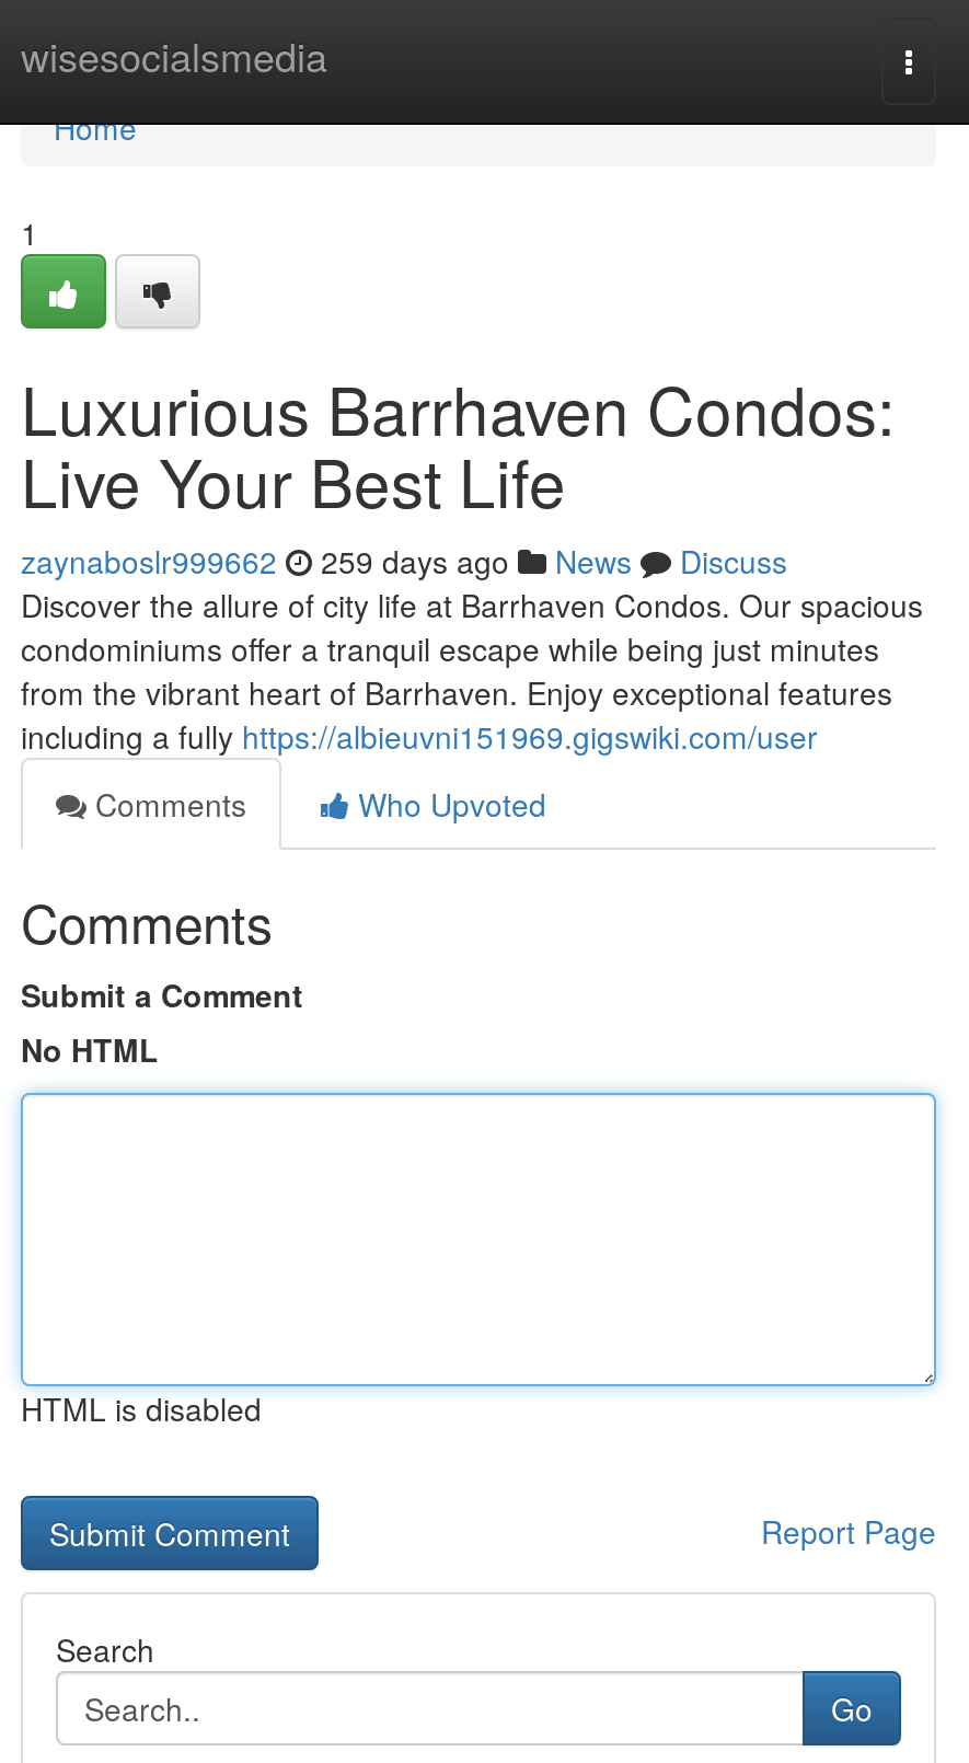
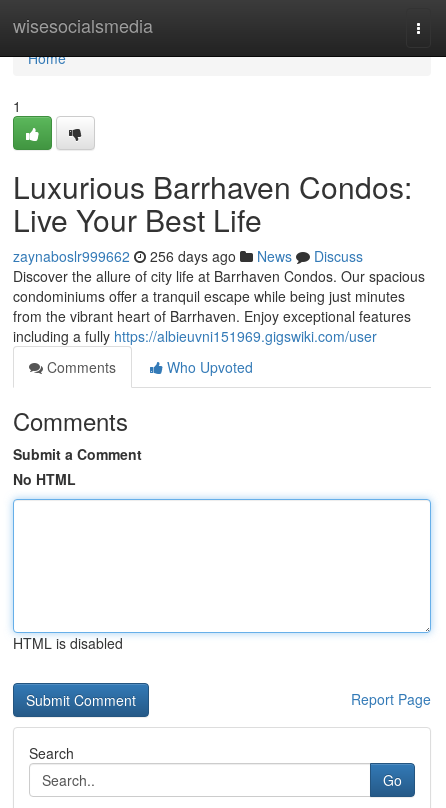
- zaynaboslr999662 259 days ago News Discuss
+ zaynaboslr999662 256 days ago News Discuss
